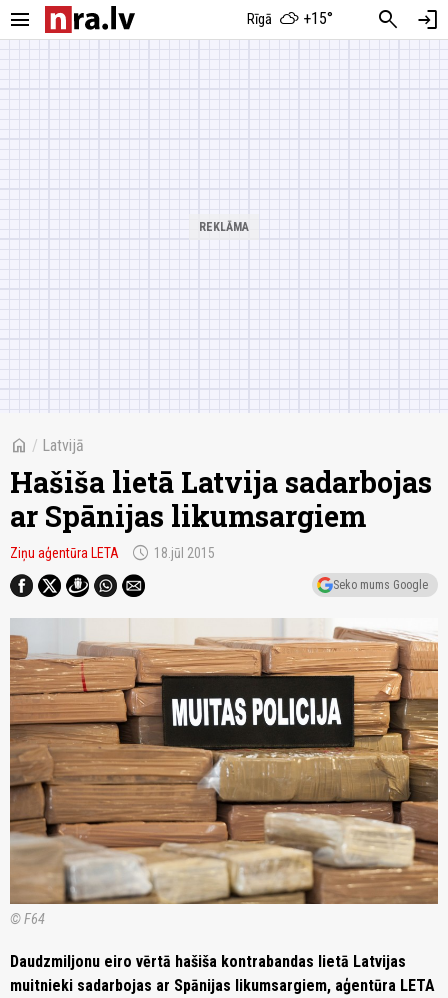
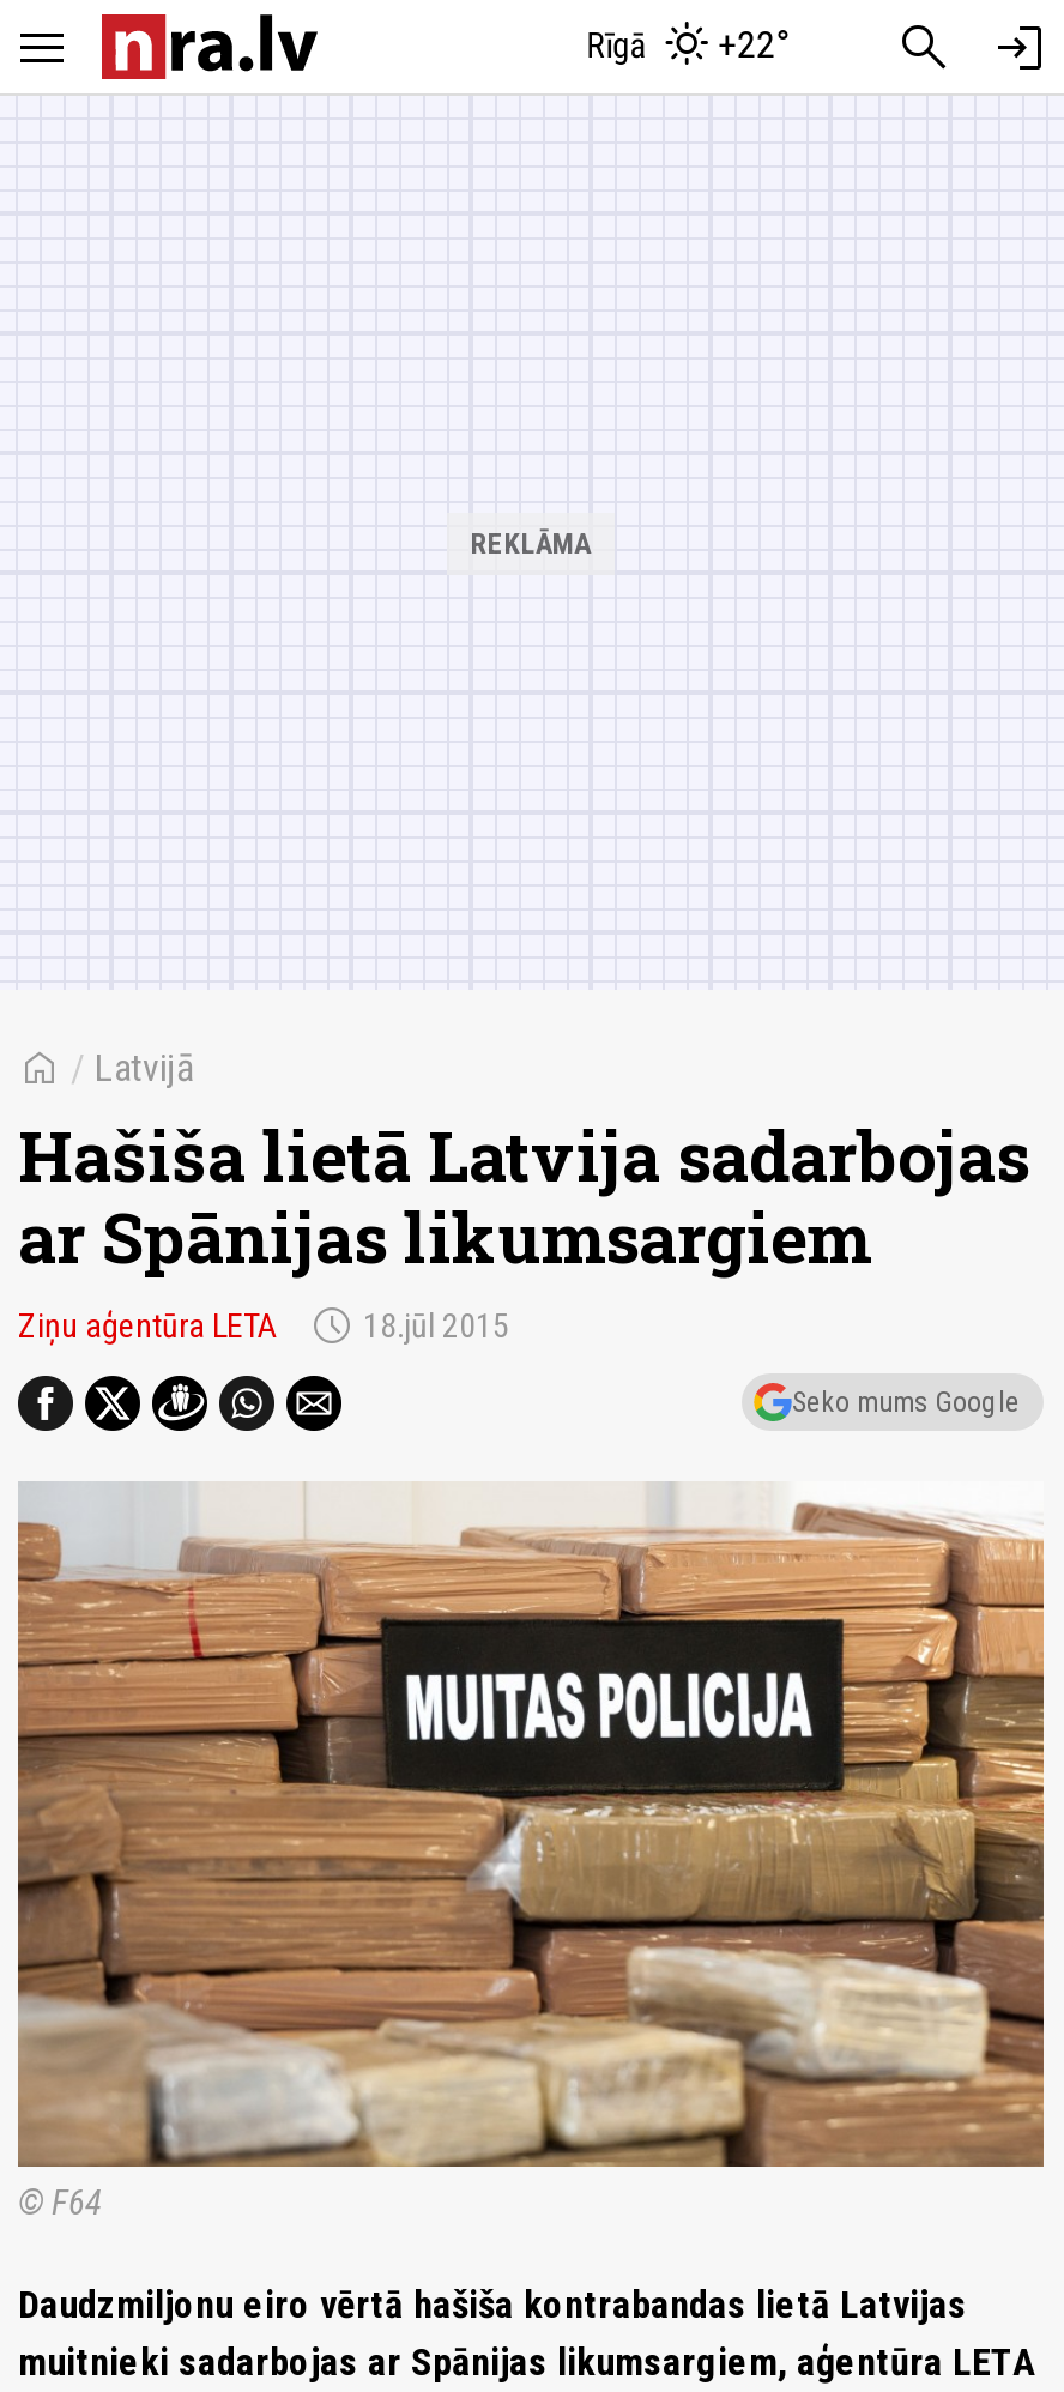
- Rīgā +15°
+ Rīgā +22°
